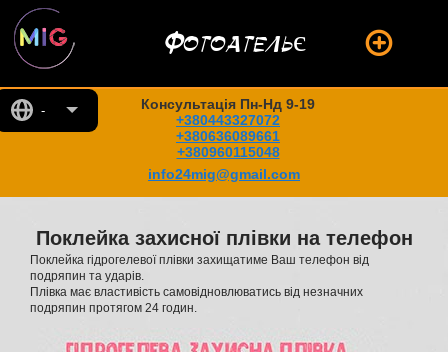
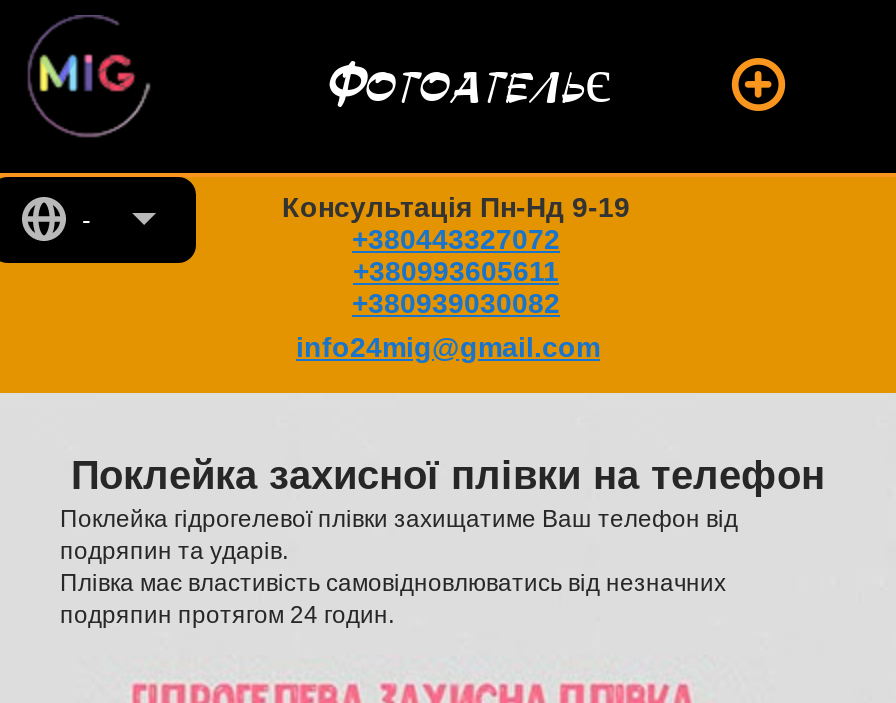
- +380636089661
+ +380993605611

- +380960115048
+ +380939030082
